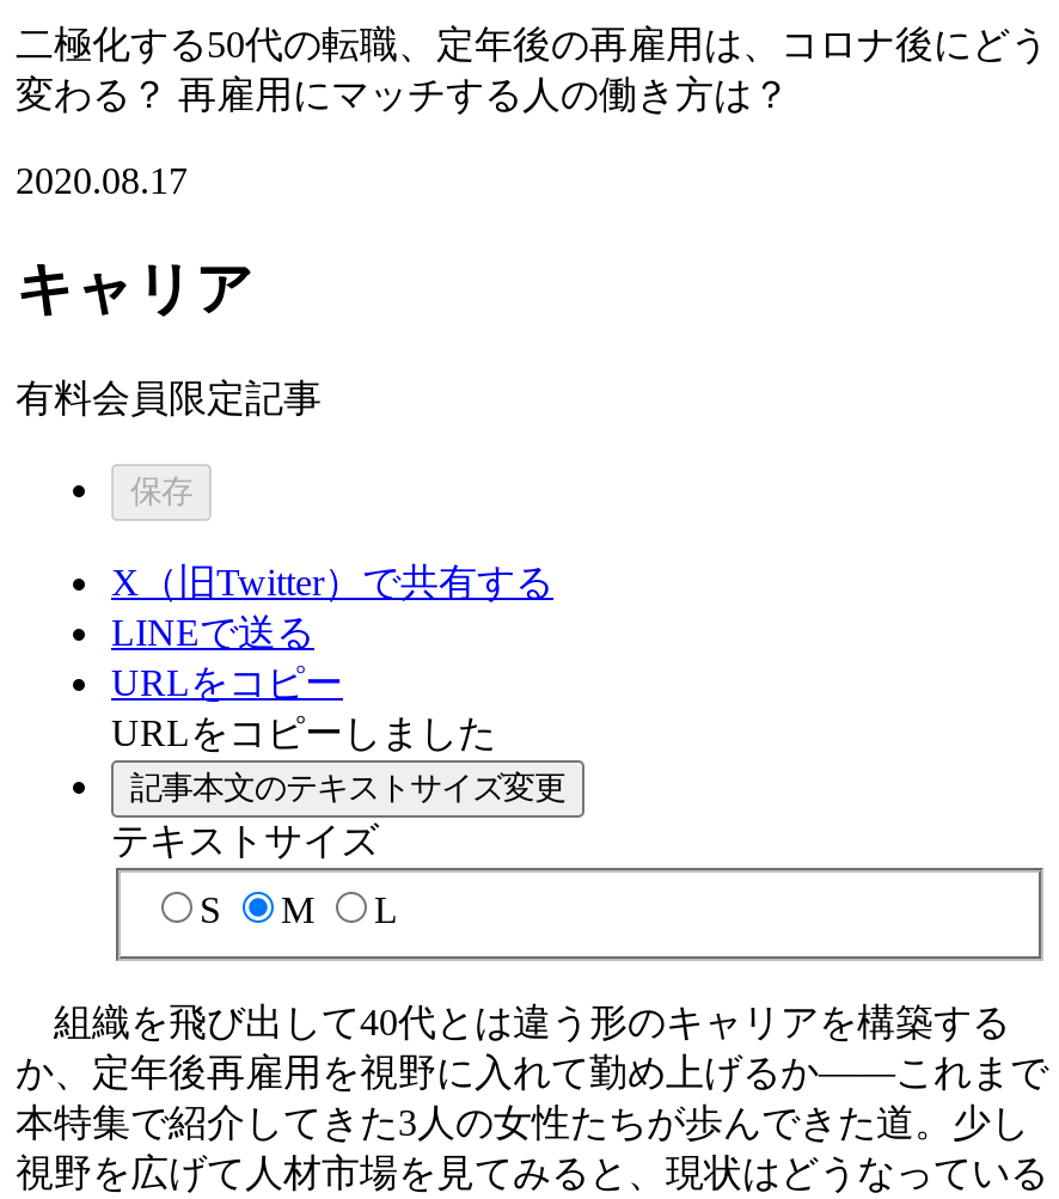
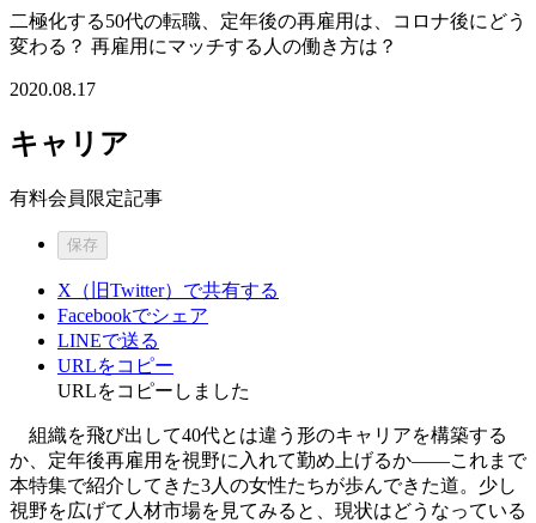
+ Facebookでシェア

moved down: LINEで送る | URLをコピー | URLをコピーしました

- 記事本文のテキストサイズ変更
- テキストサイズ
- S
- M
- L
